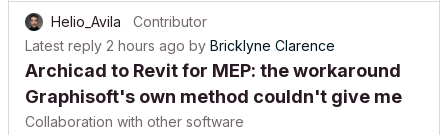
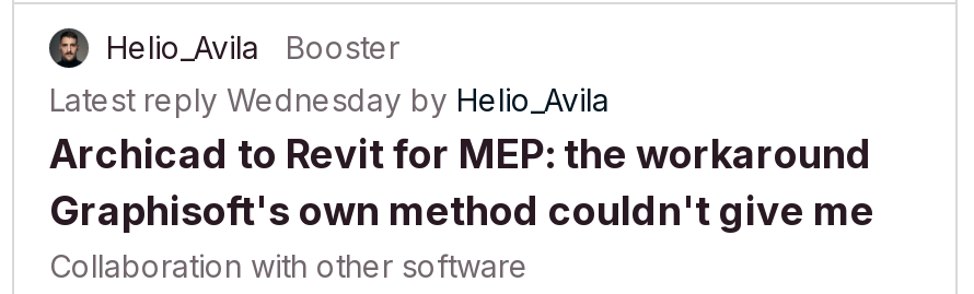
- Contributor
- Latest reply 2 hours ago by Bricklyne Clarence
+ Booster
+ Latest reply Wednesday by Helio_Avila
